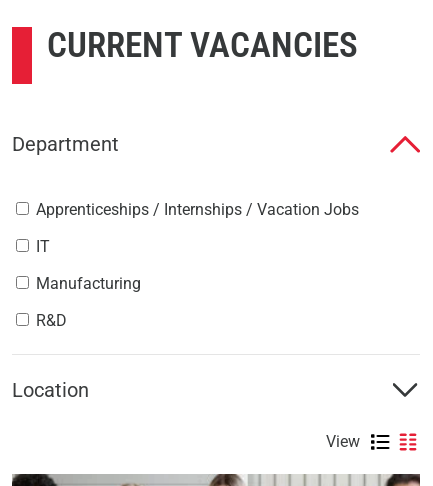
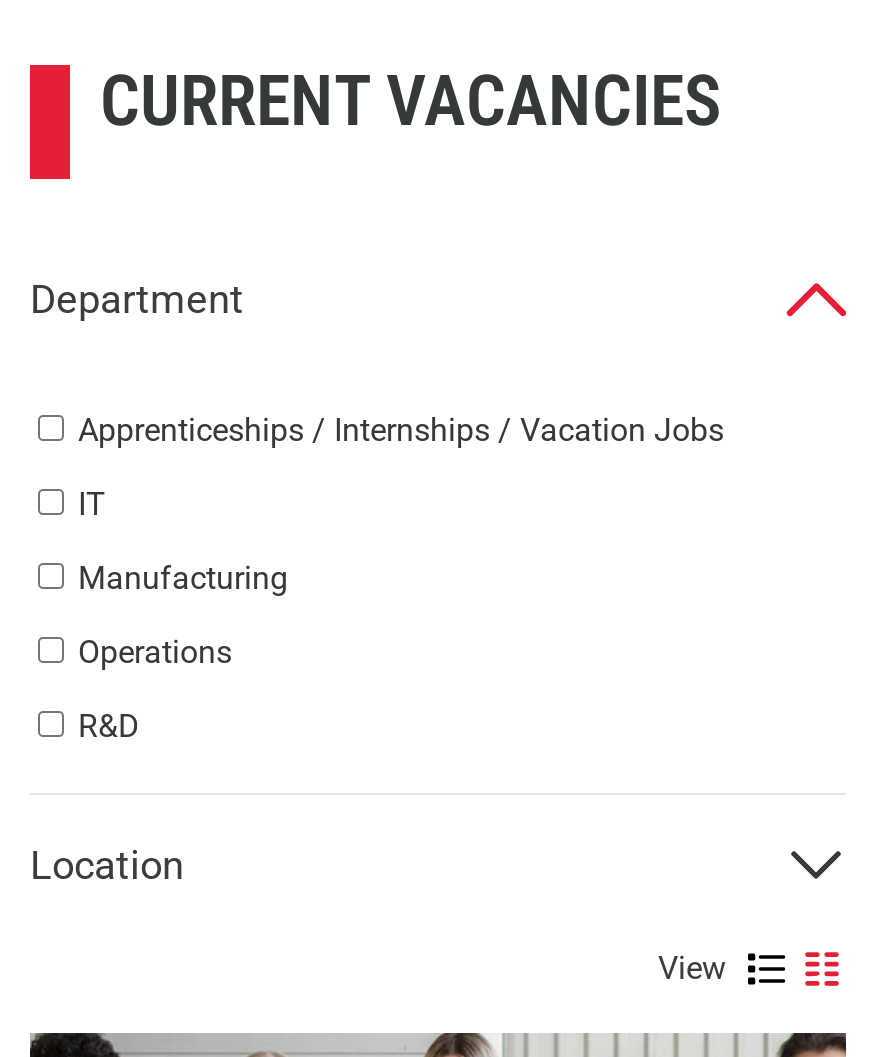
+ Operations
